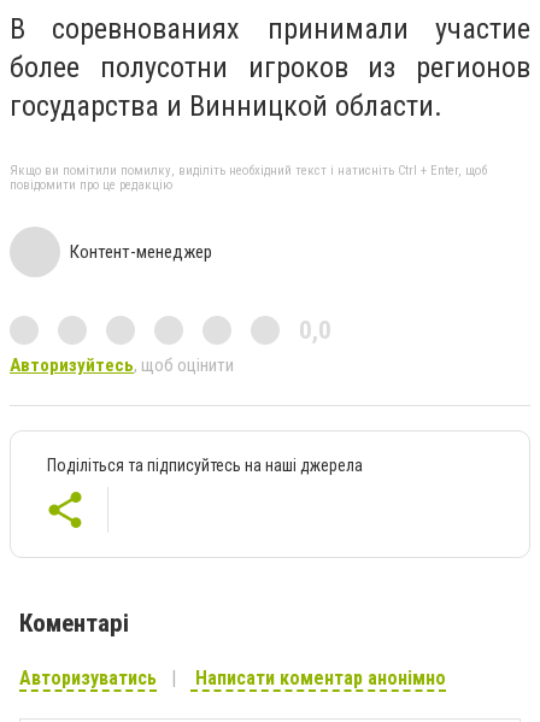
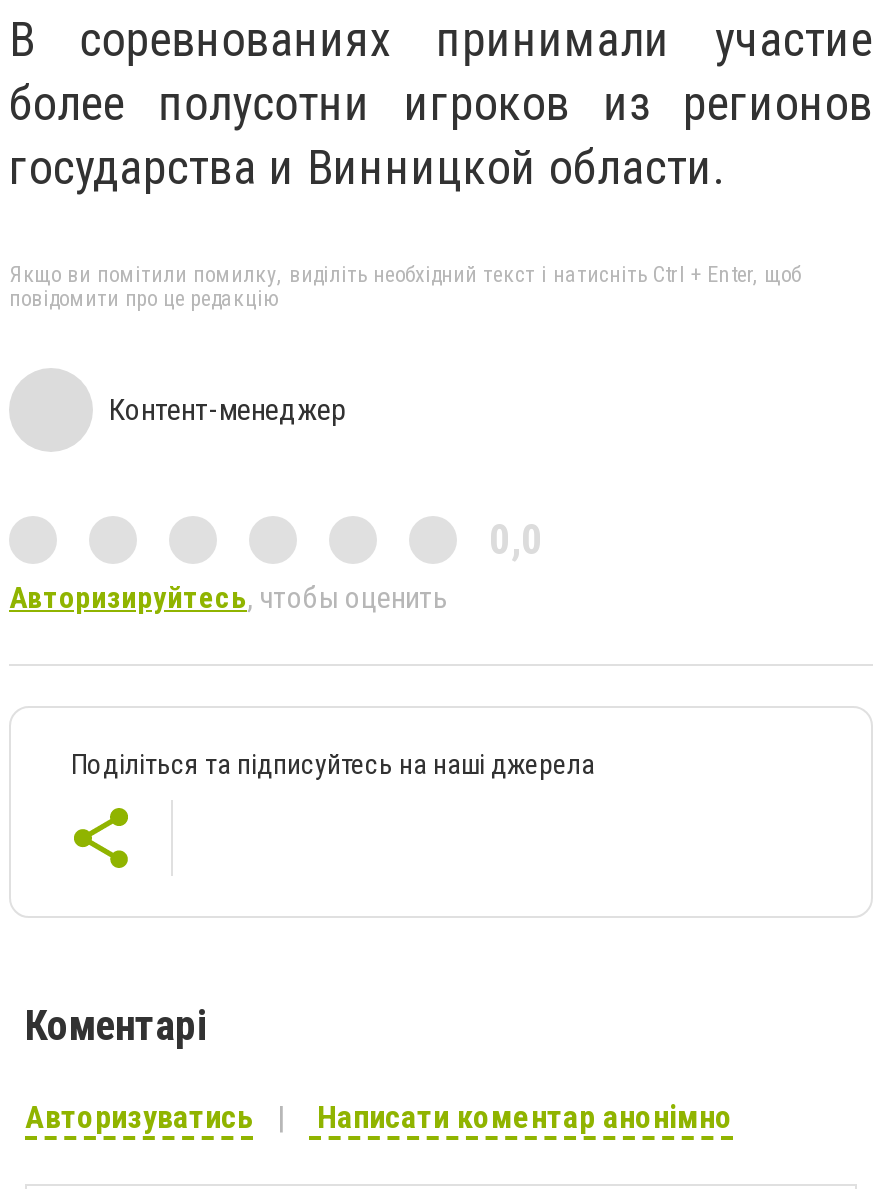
- Авторизуйтесь, щоб оцінити
+ Авторизируйтесь, чтобы оценить
